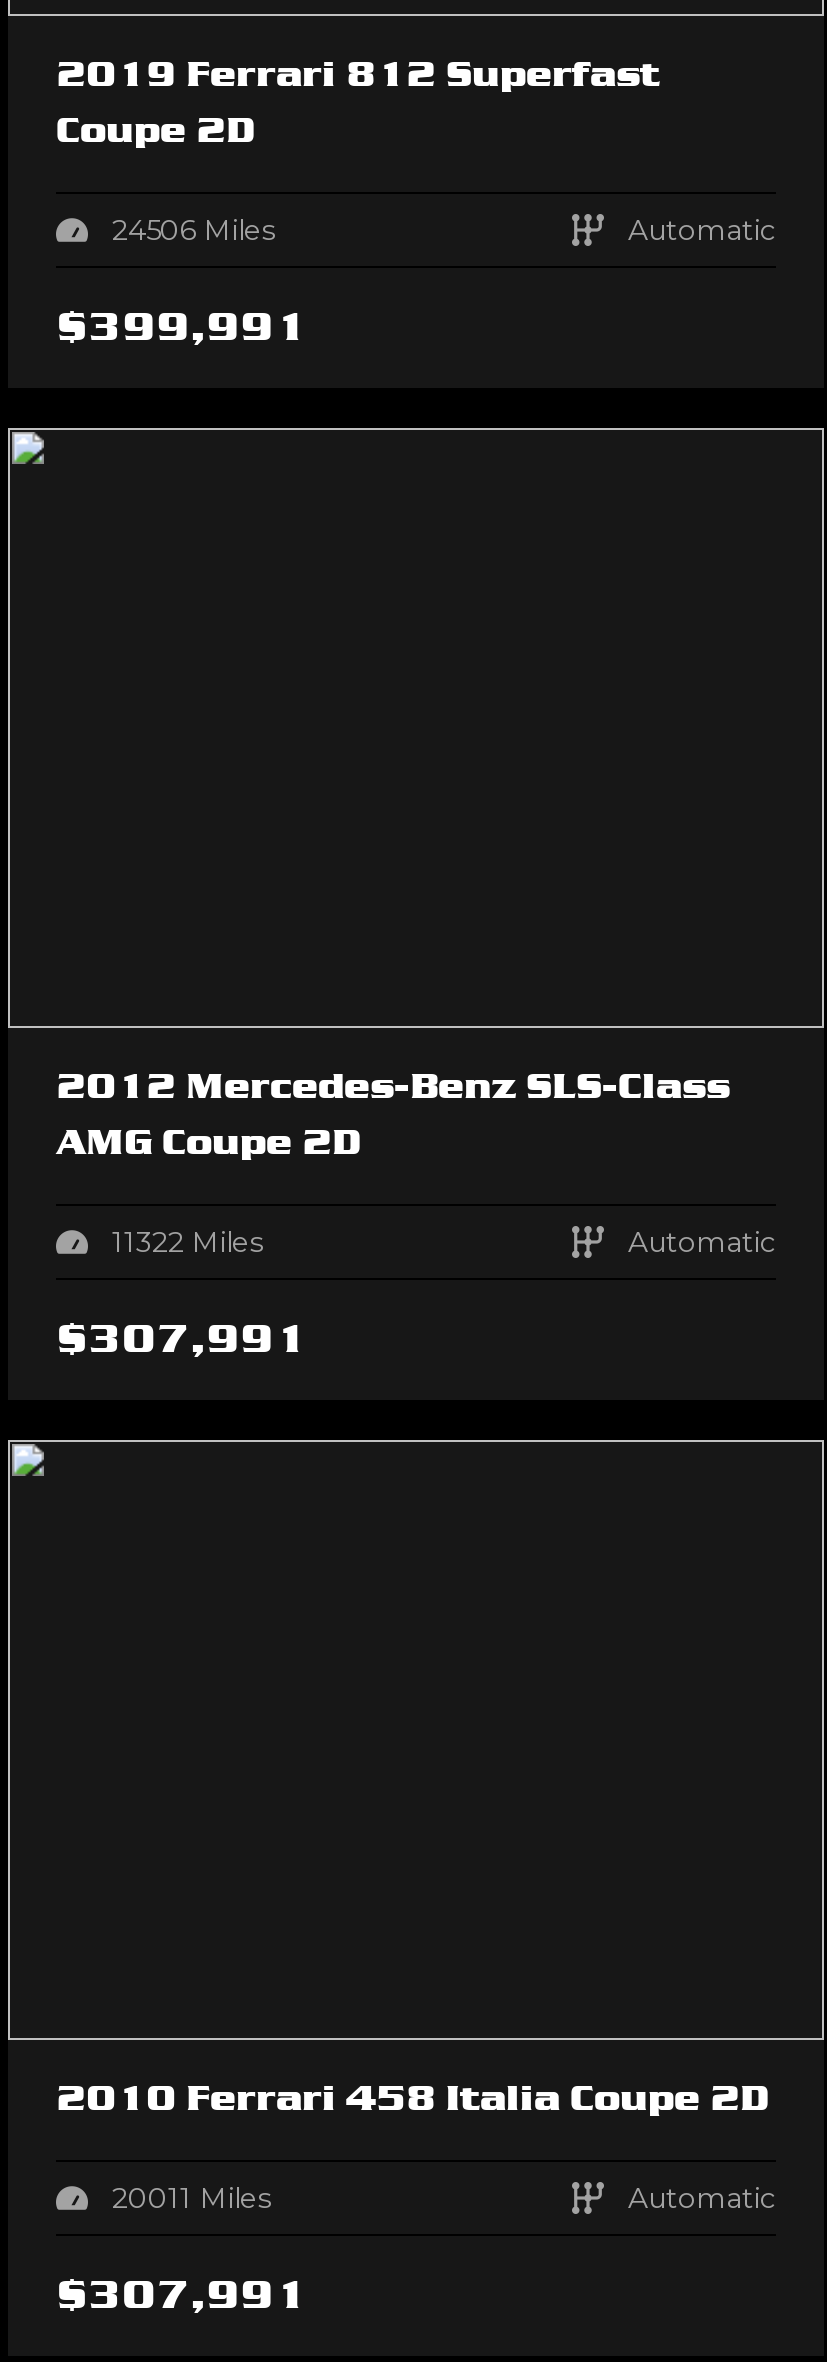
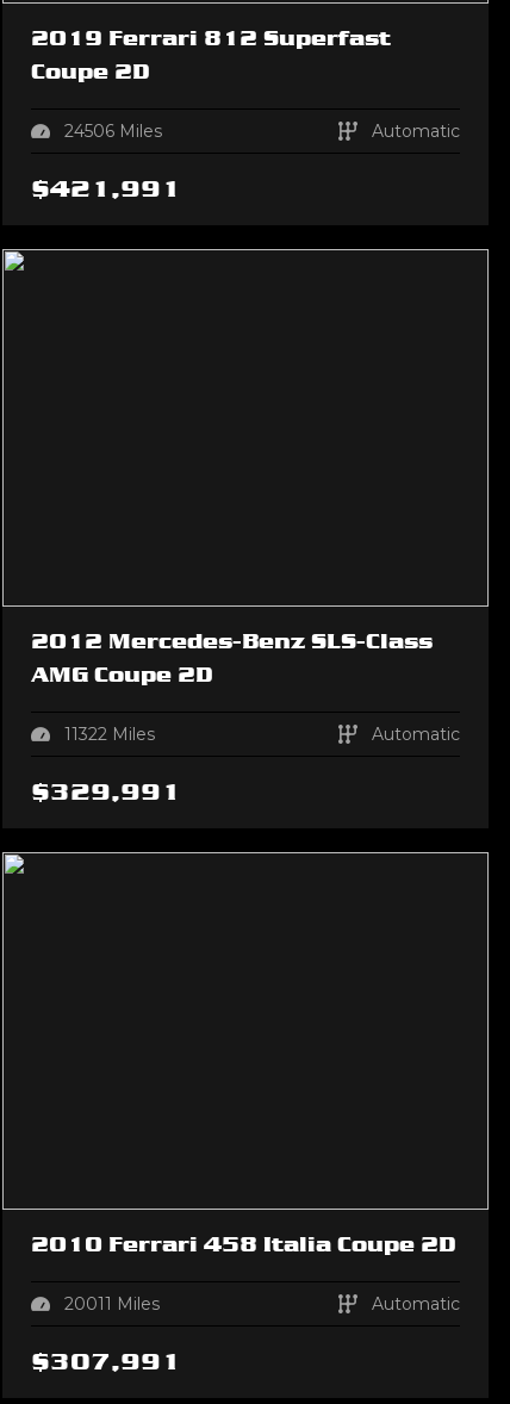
- $399,991
+ $421,991

- $307,991
+ $329,991
